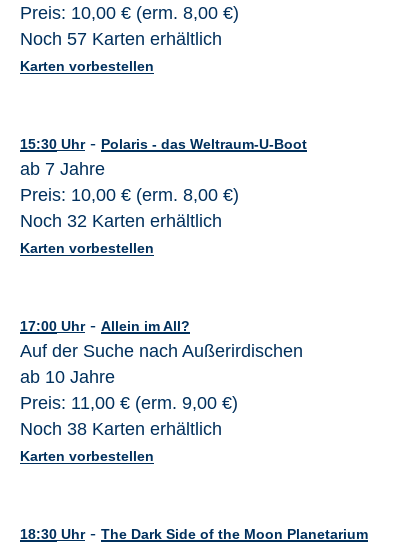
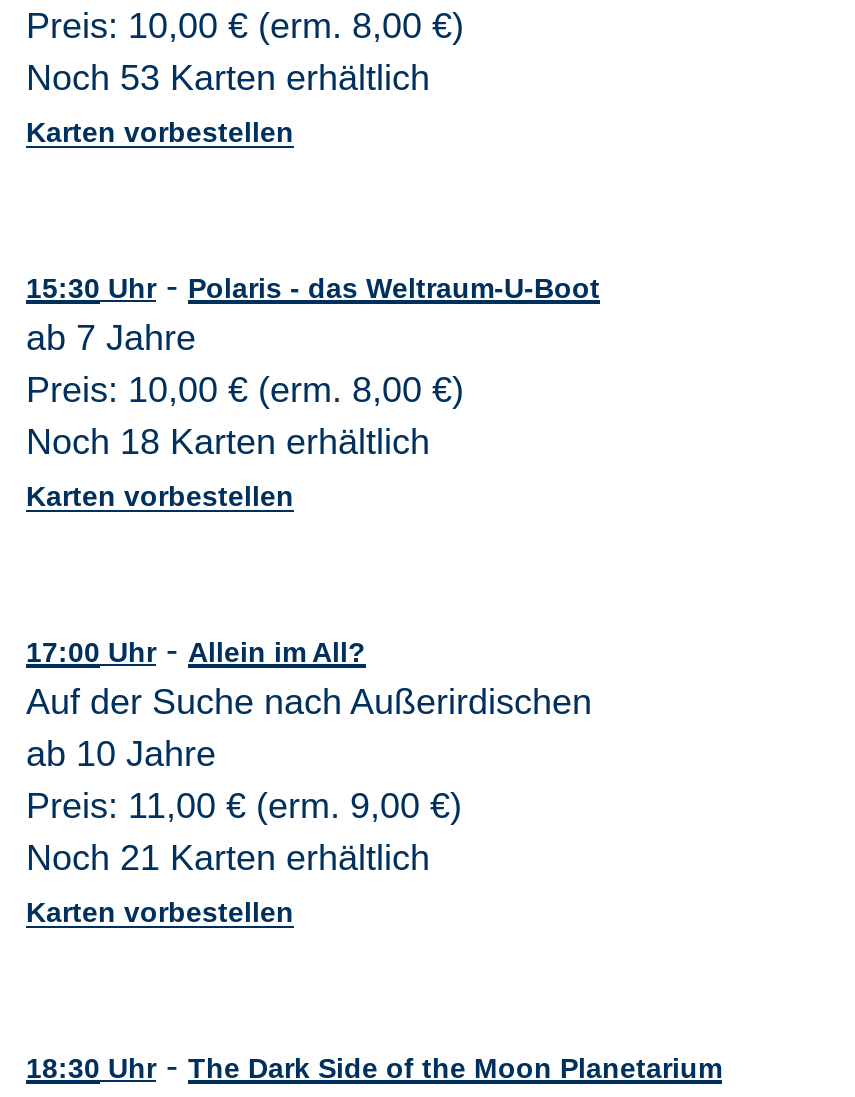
- Noch 57 Karten erhältlich
+ Noch 53 Karten erhältlich

- Noch 32 Karten erhältlich
+ Noch 18 Karten erhältlich

- Noch 38 Karten erhältlich
+ Noch 21 Karten erhältlich
